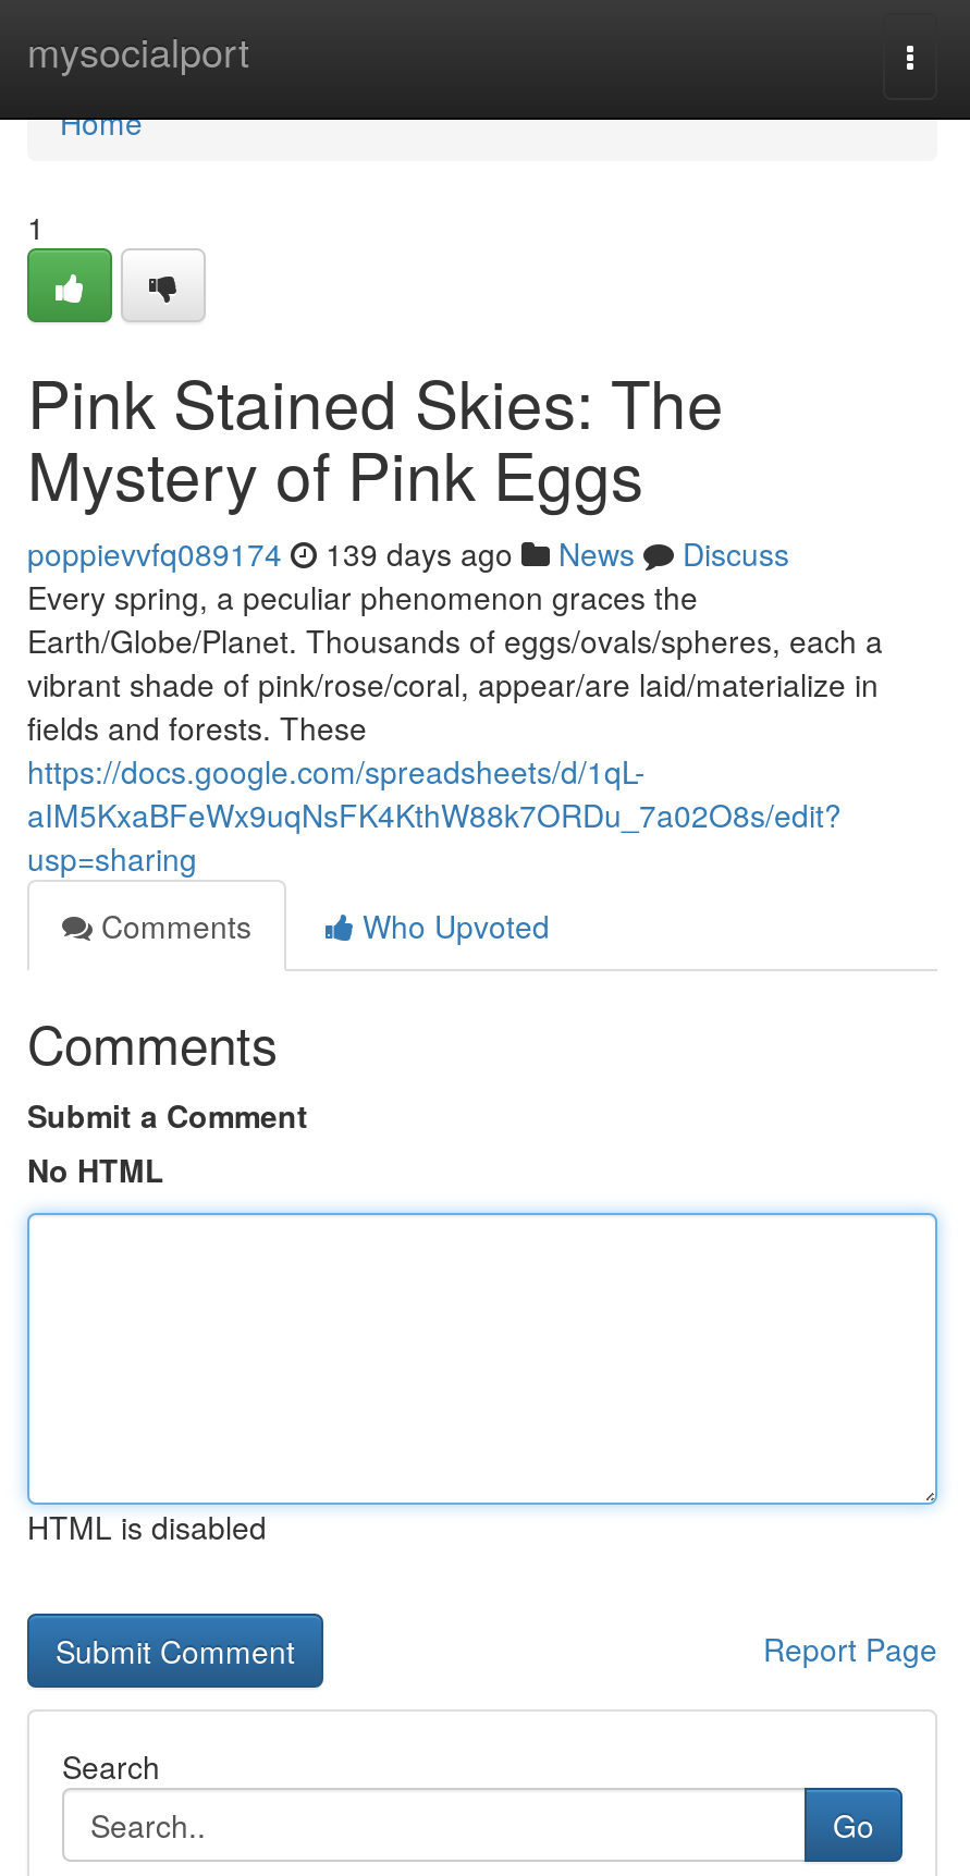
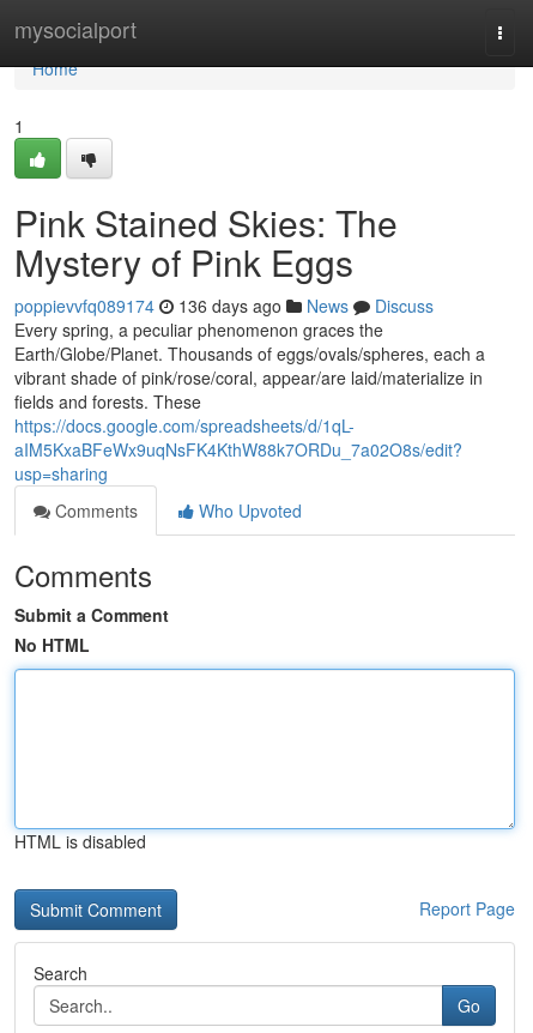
- poppievvfq089174 139 days ago News Discuss
+ poppievvfq089174 136 days ago News Discuss
